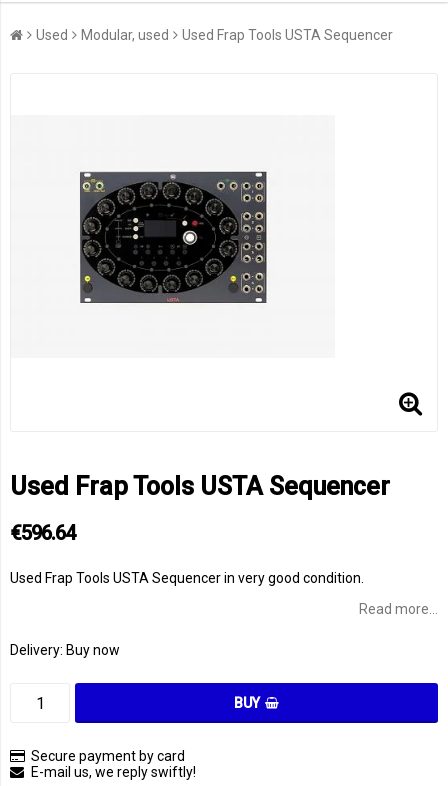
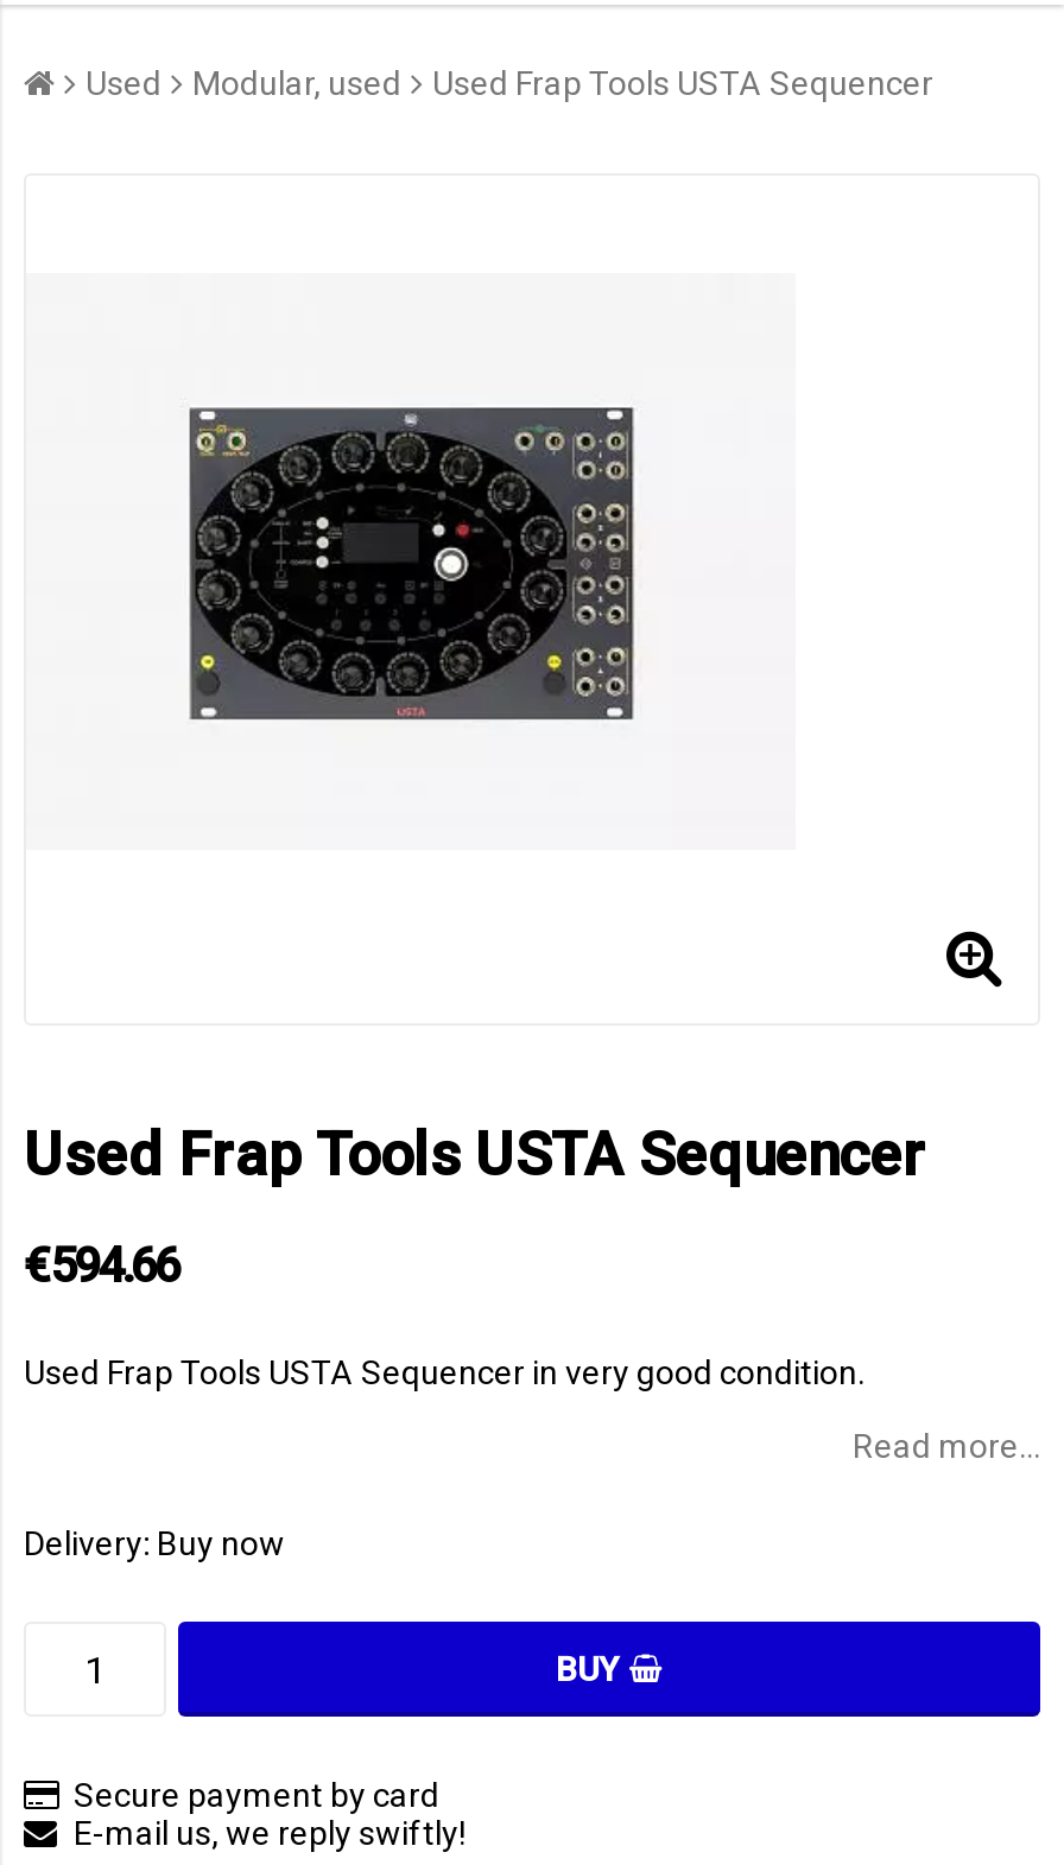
- €596.64
+ €594.66
